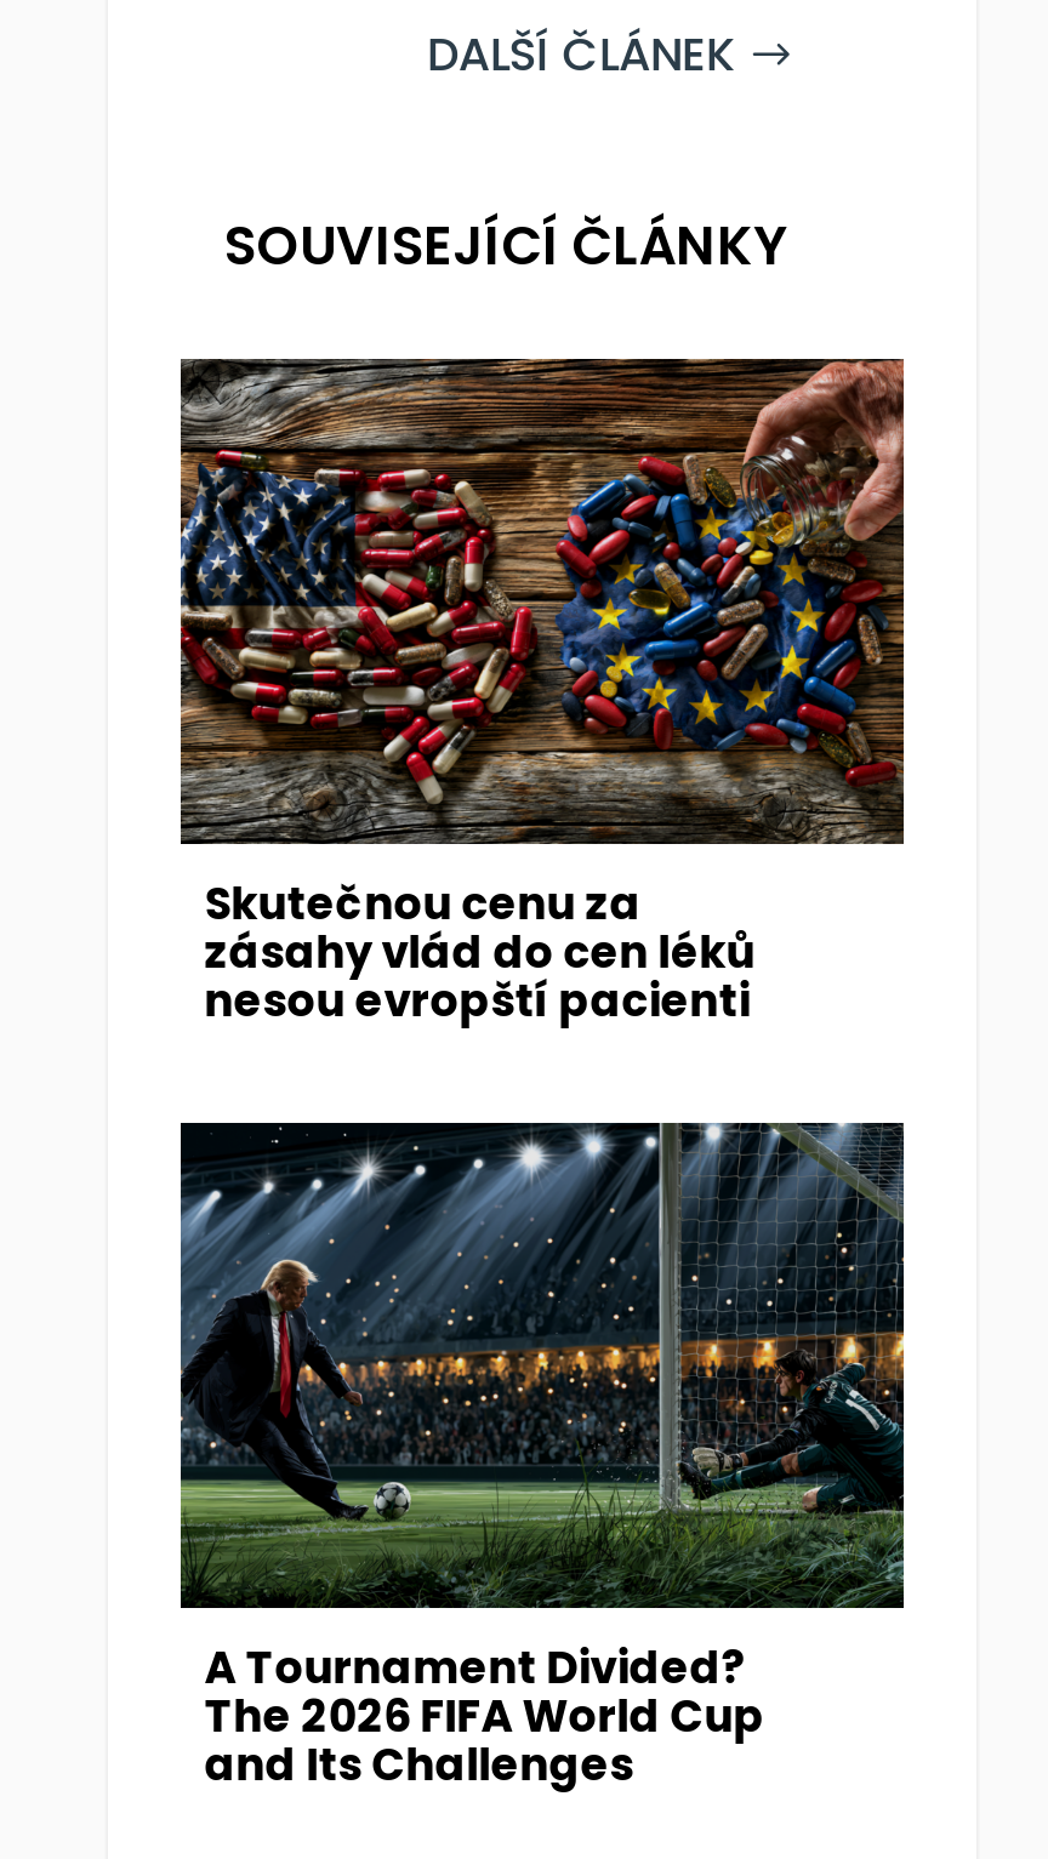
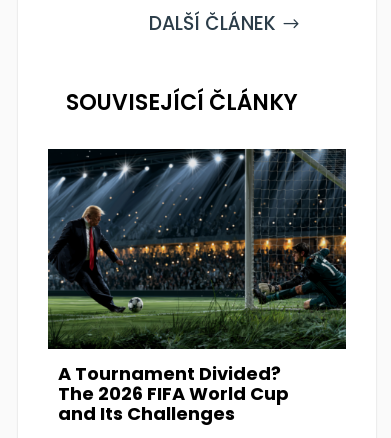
- [image]
- Skutečnou cenu za
- zásahy vlád do cen léků
- nesou evropští pacienti
